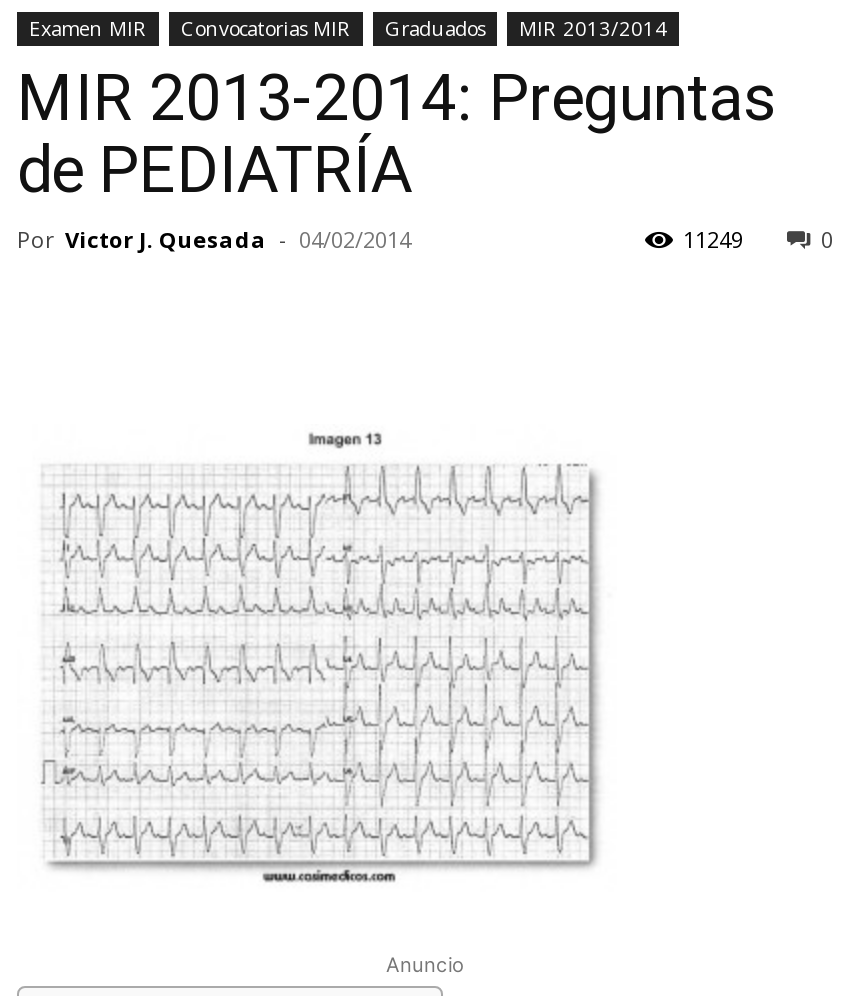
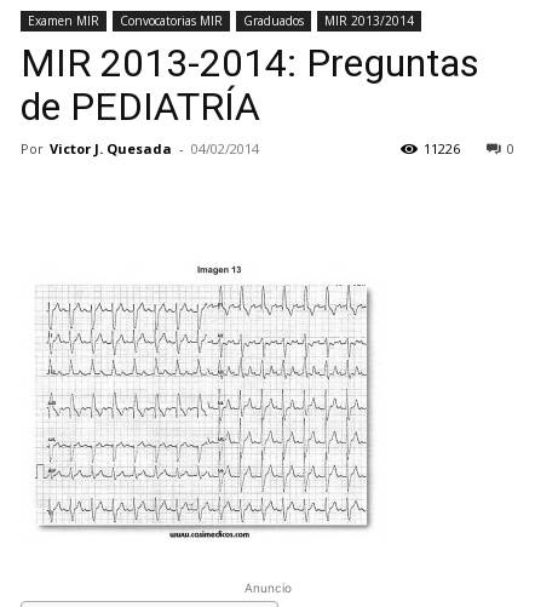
- 11249
+ 11226
